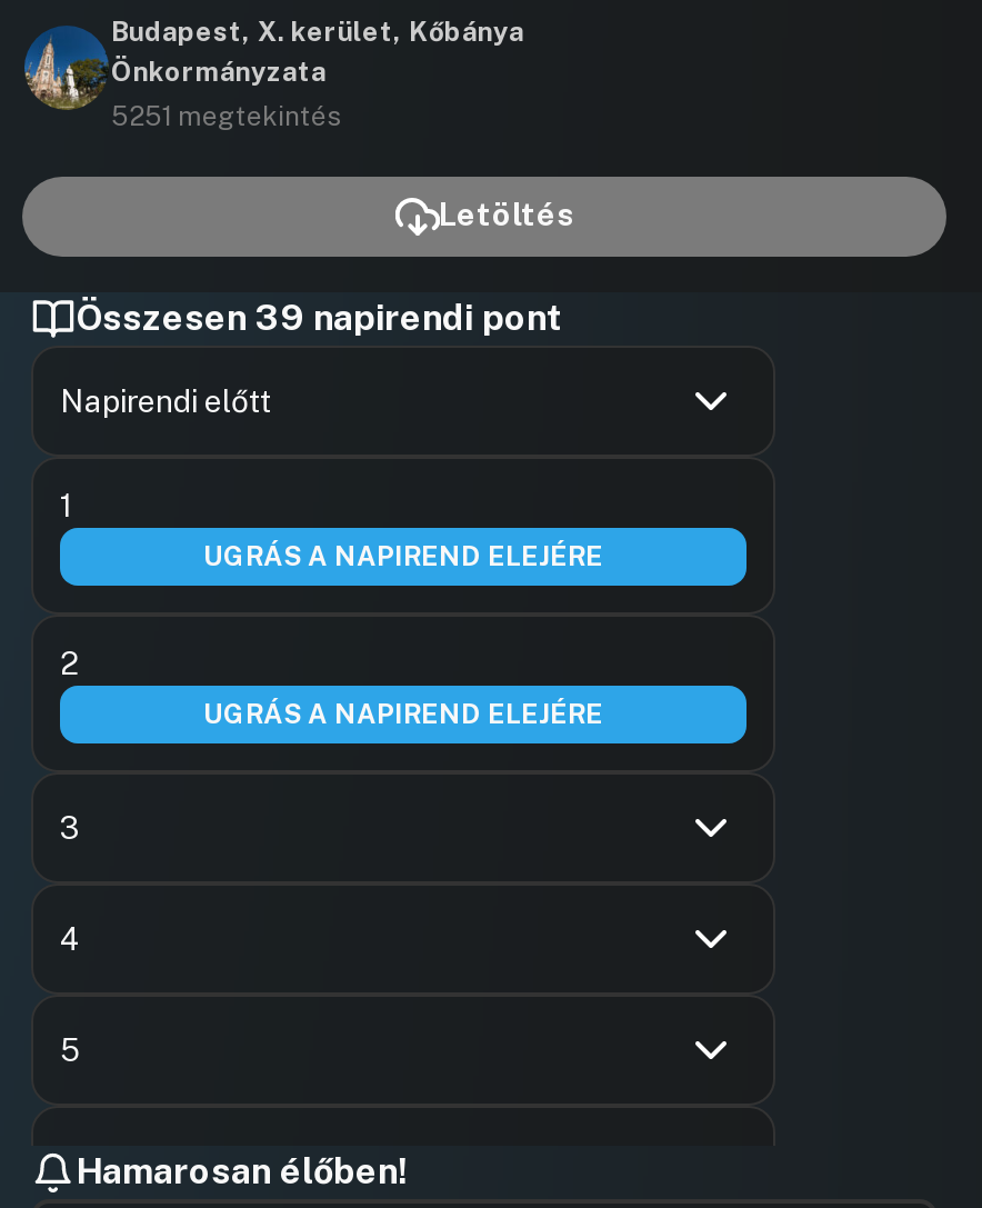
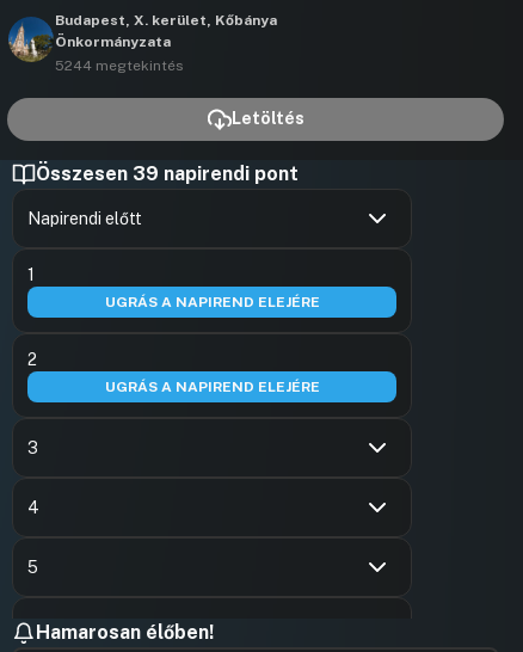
- 5251 megtekintés
+ 5244 megtekintés
